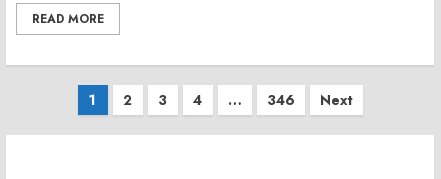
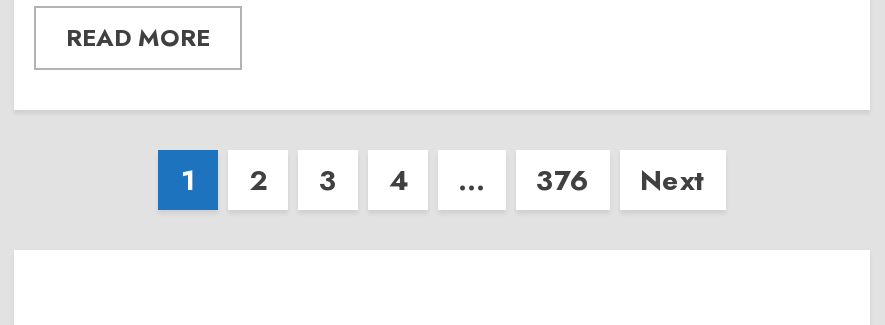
- 346
+ 376
